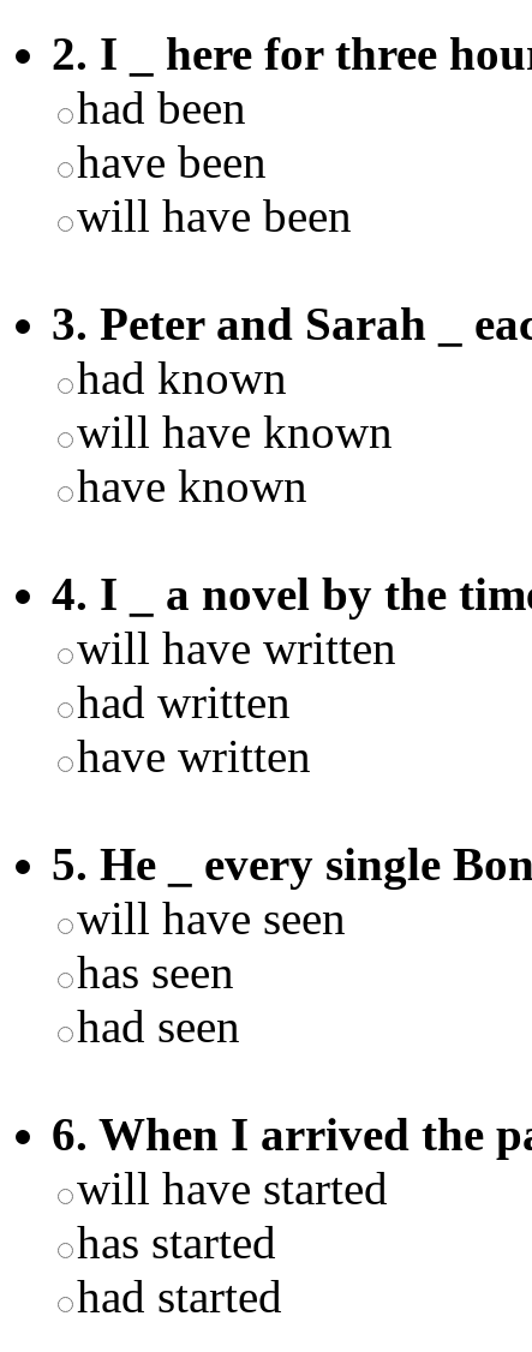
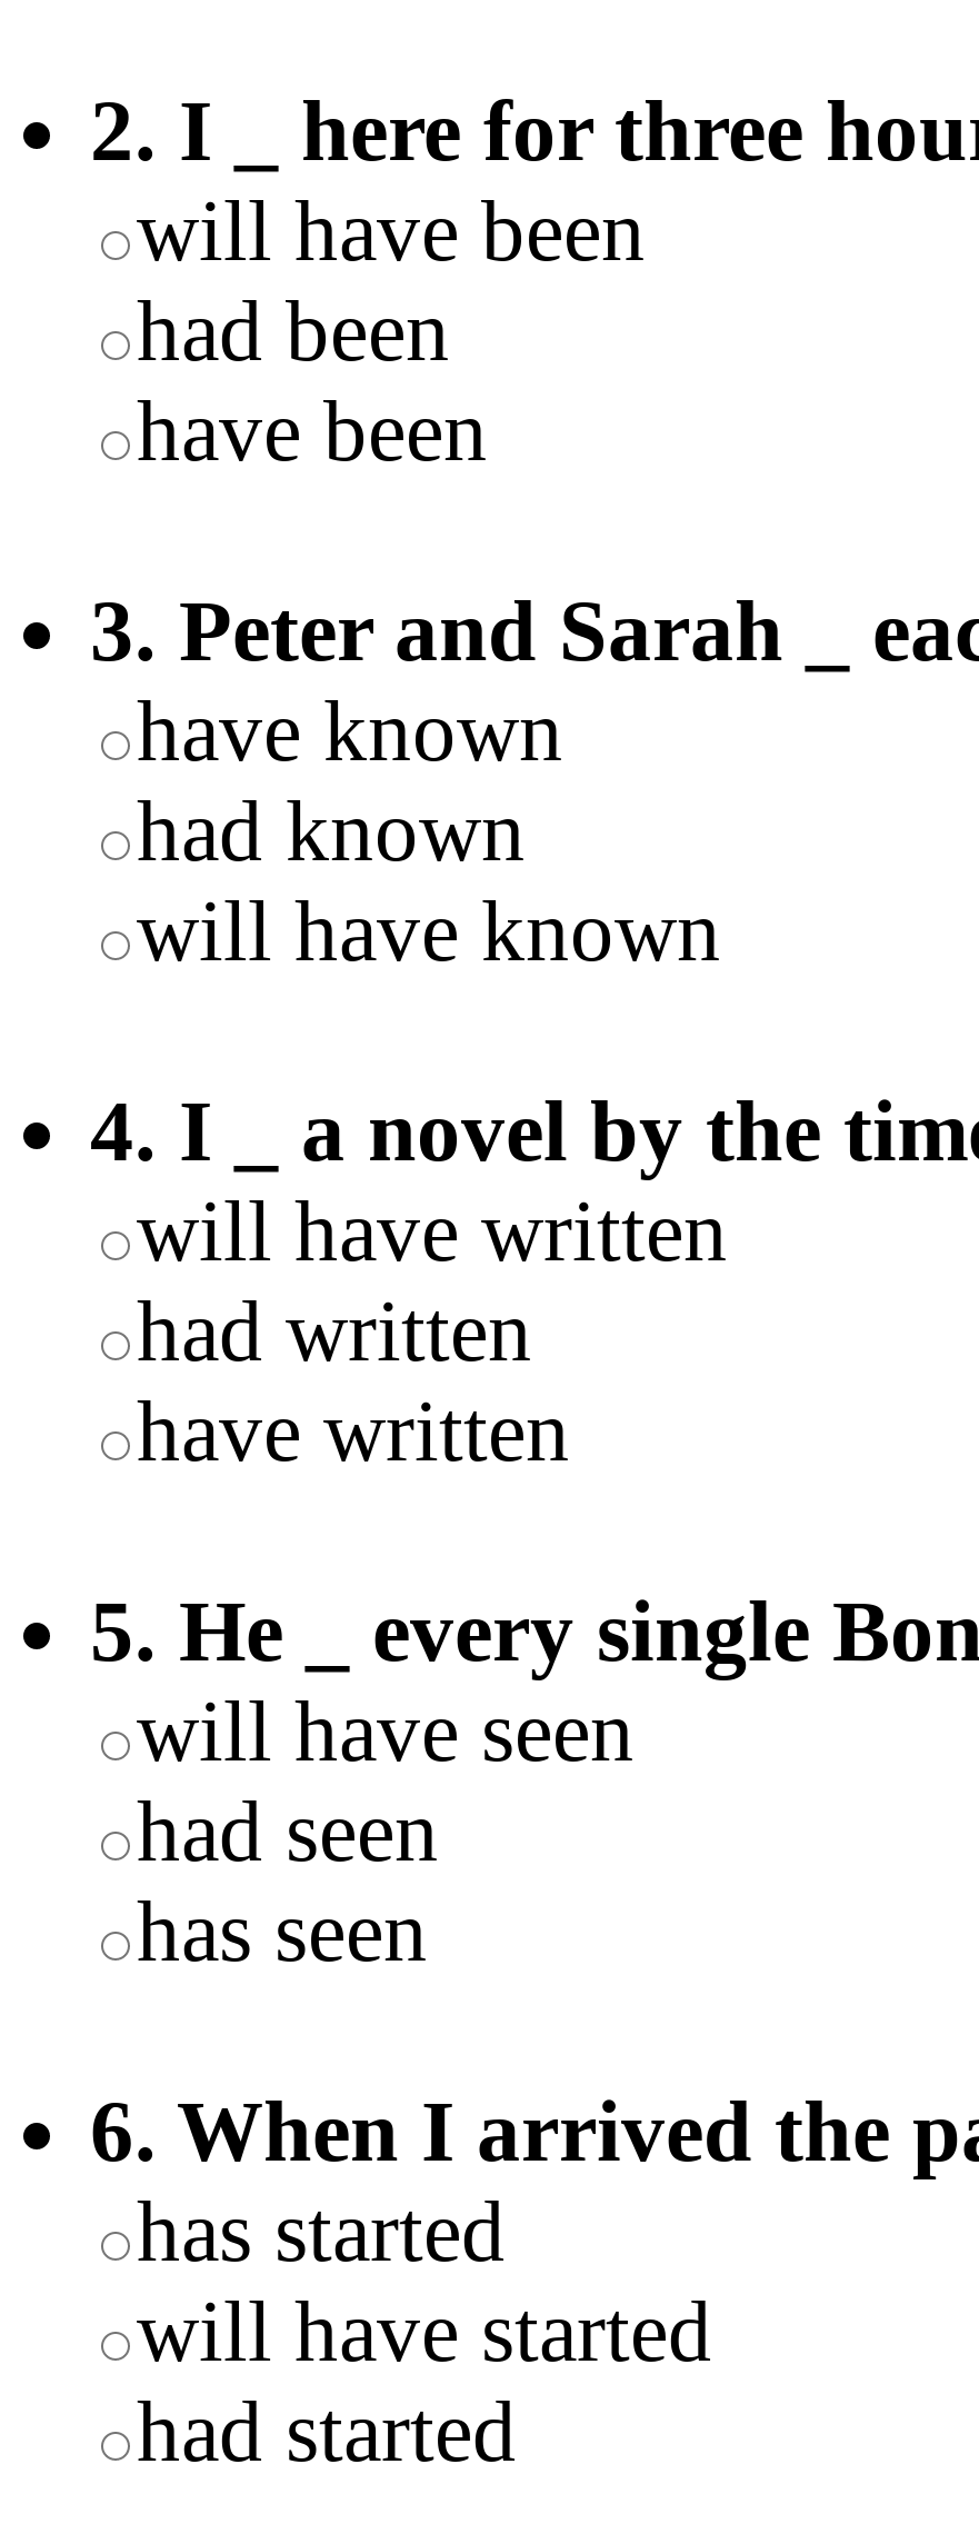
moved down: had been | have been

moved up: will have been

moved down: had known | will have known

moved up: have known

moved down: has seen

moved up: had seen

moved down: will have started

moved up: has started
